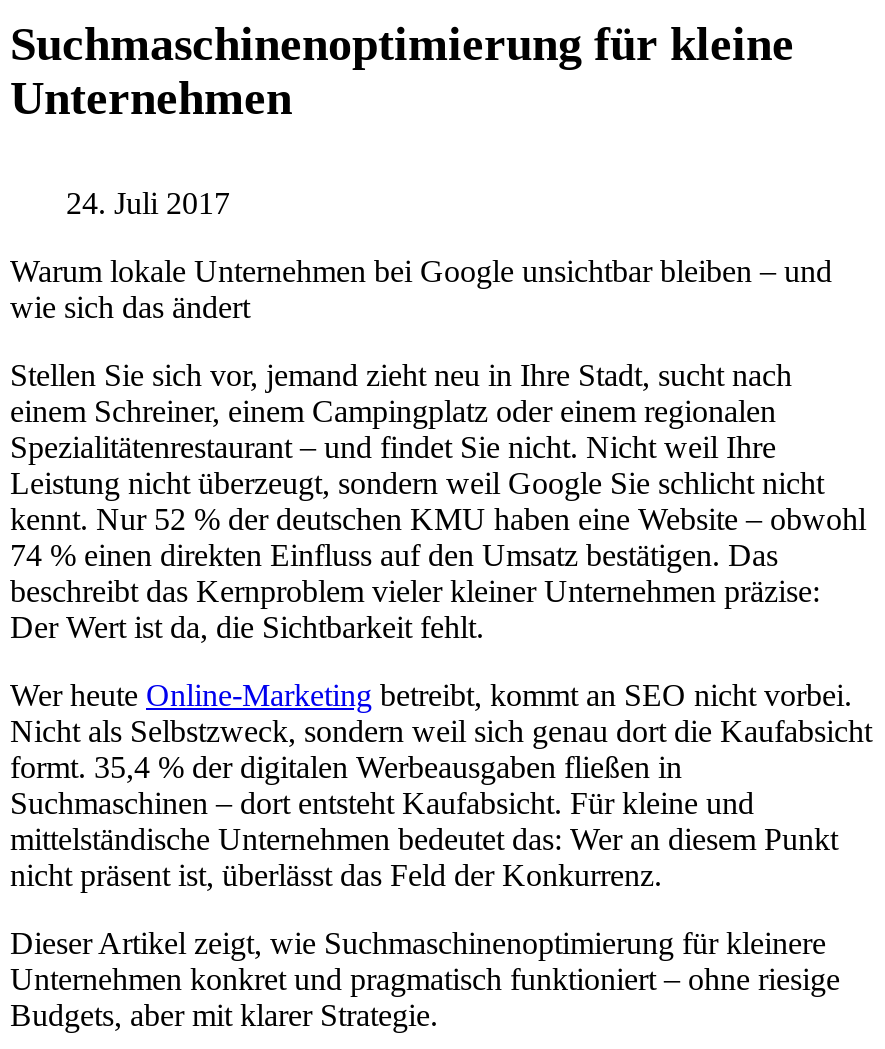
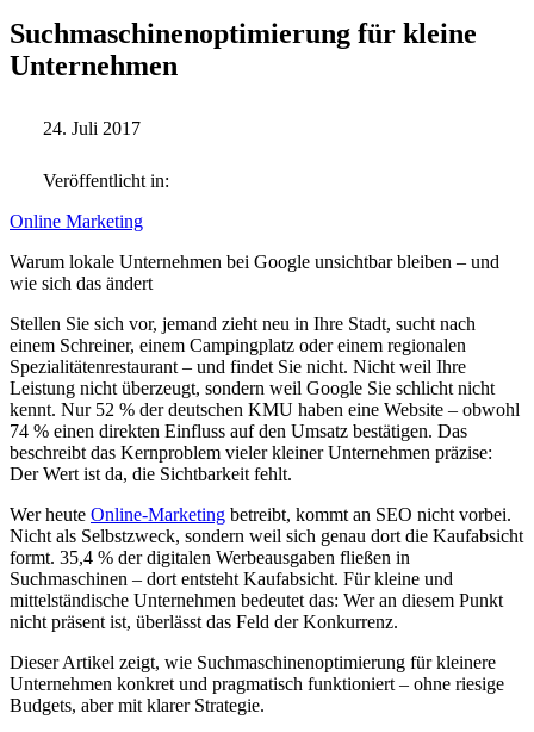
+ Veröffentlicht in:
+ Online Marketing
